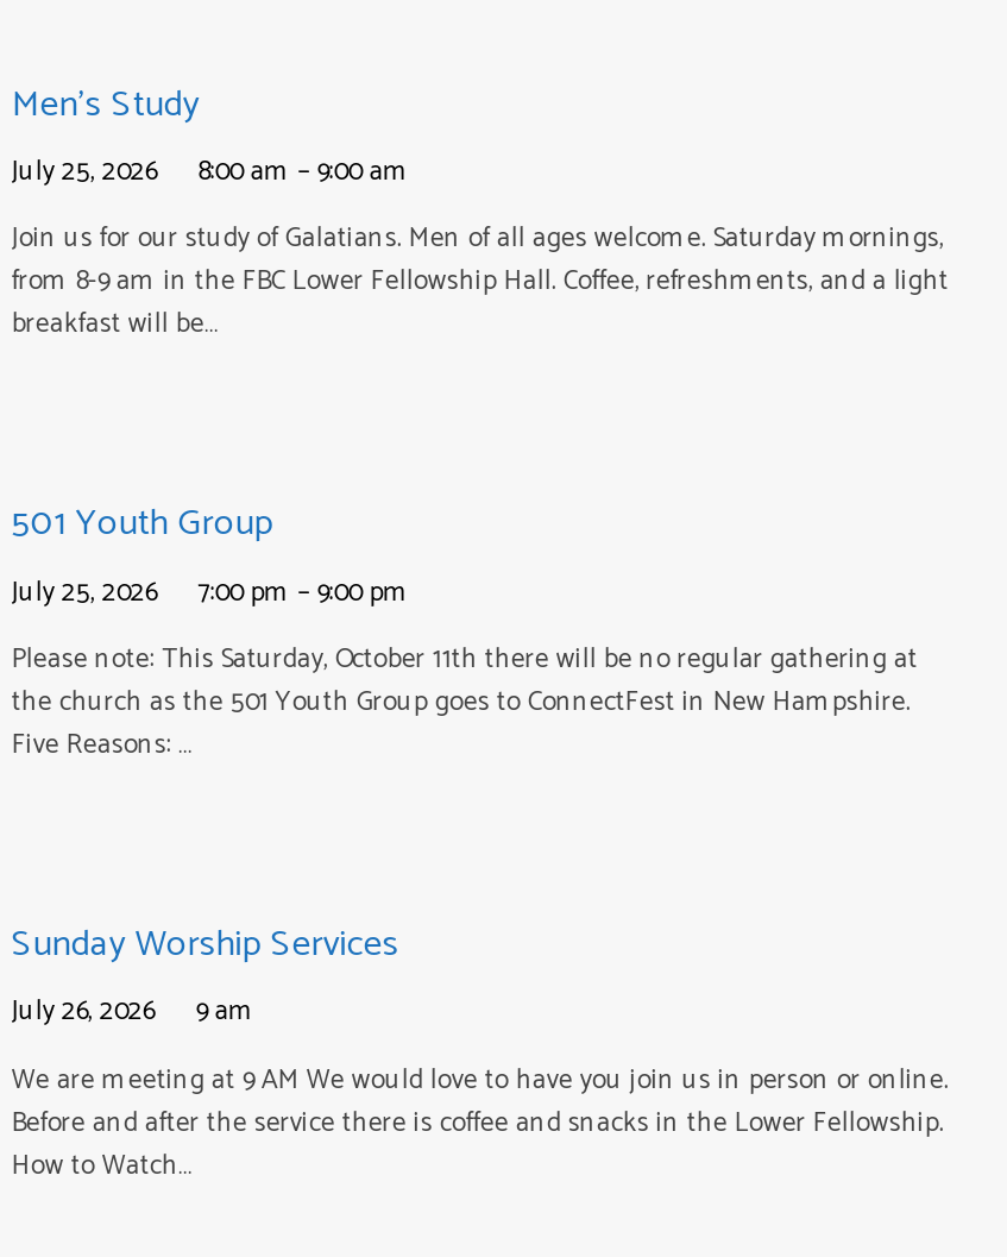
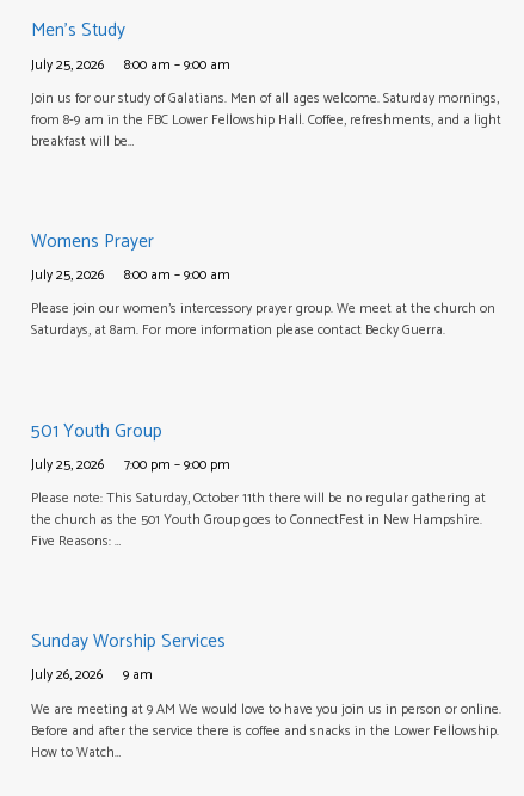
+ Womens Prayer
+ July 25, 2026
+ 8:00 am – 9:00 am
+ Please join our women’s intercessory prayer group. We meet at the church on
+ Saturdays, at 8am. For more information please contact Becky Guerra.
